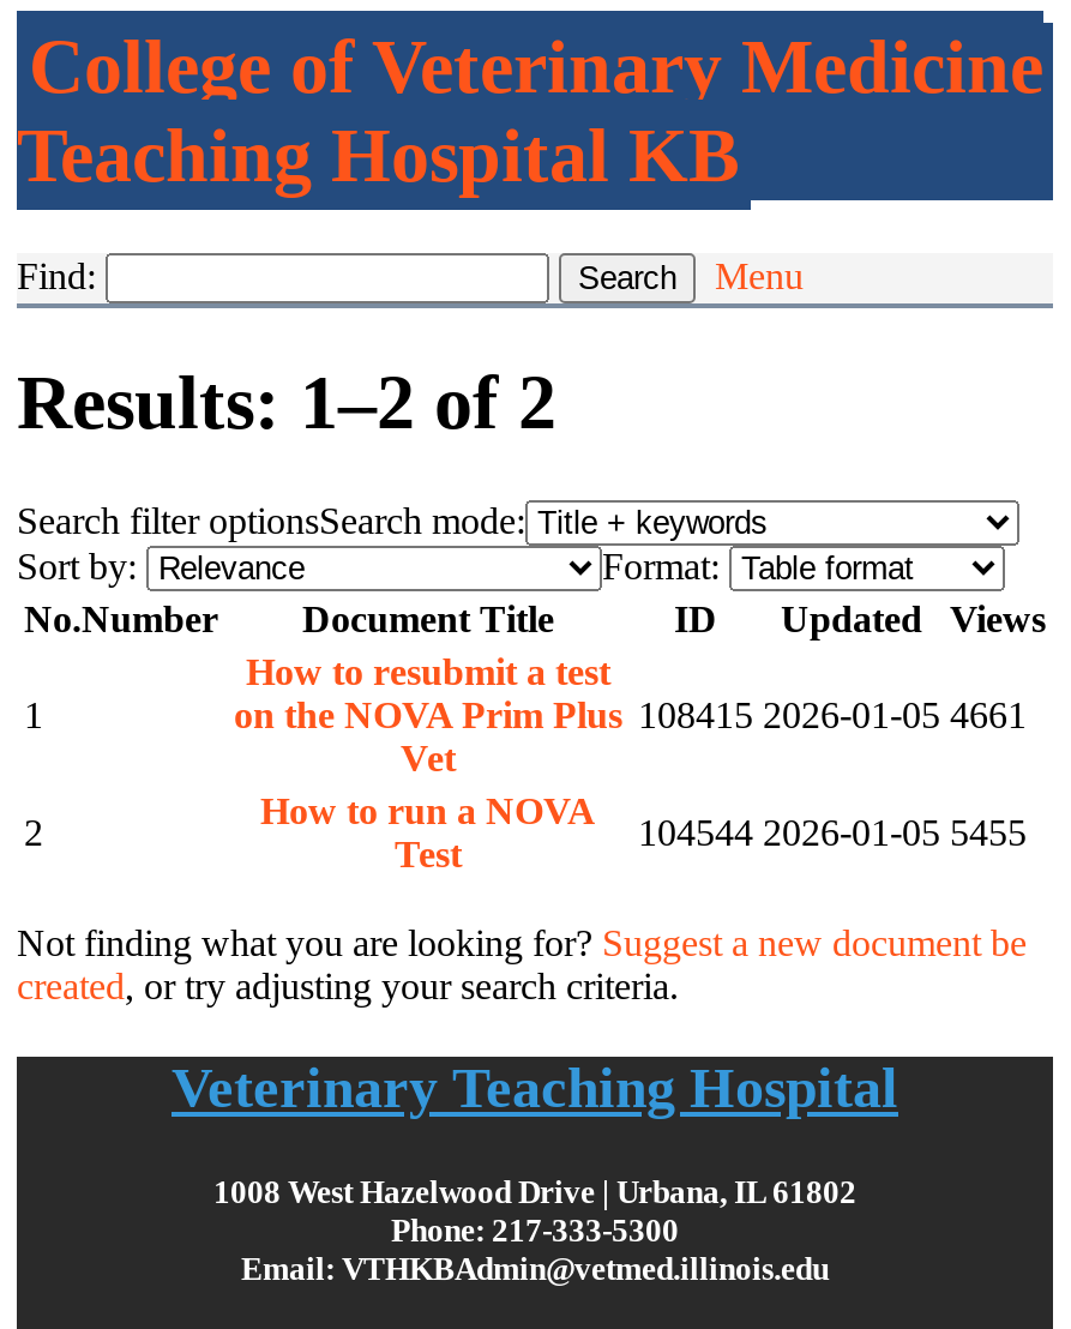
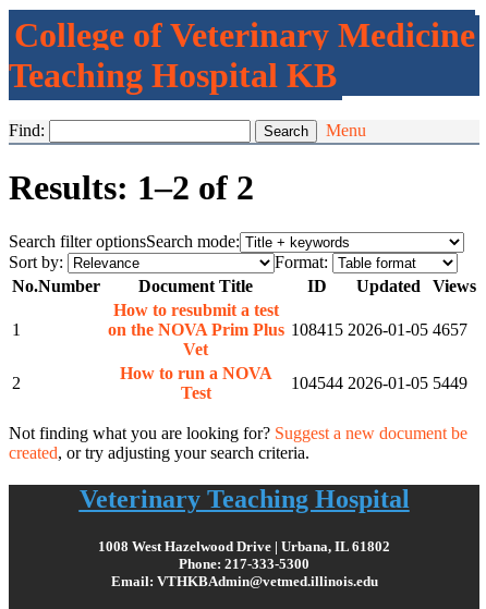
- on the NOVA Prim Plus 108415 2026-01-05 4661
+ on the NOVA Prim Plus 108415 2026-01-05 4657

- 104544 2026-01-05 5455
+ 104544 2026-01-05 5449
